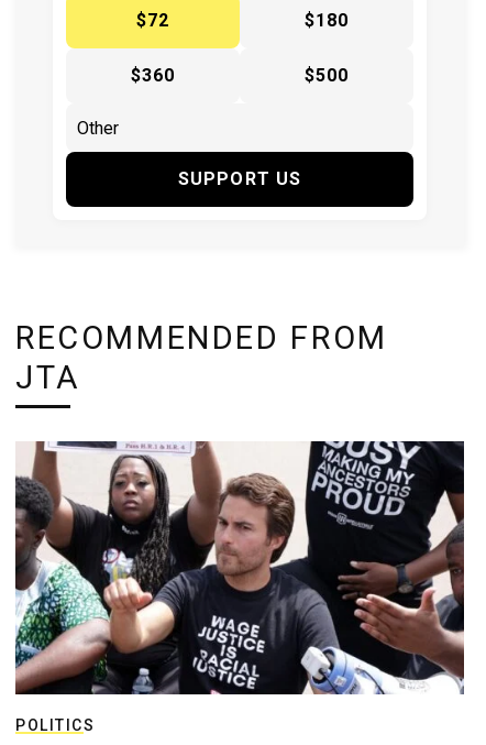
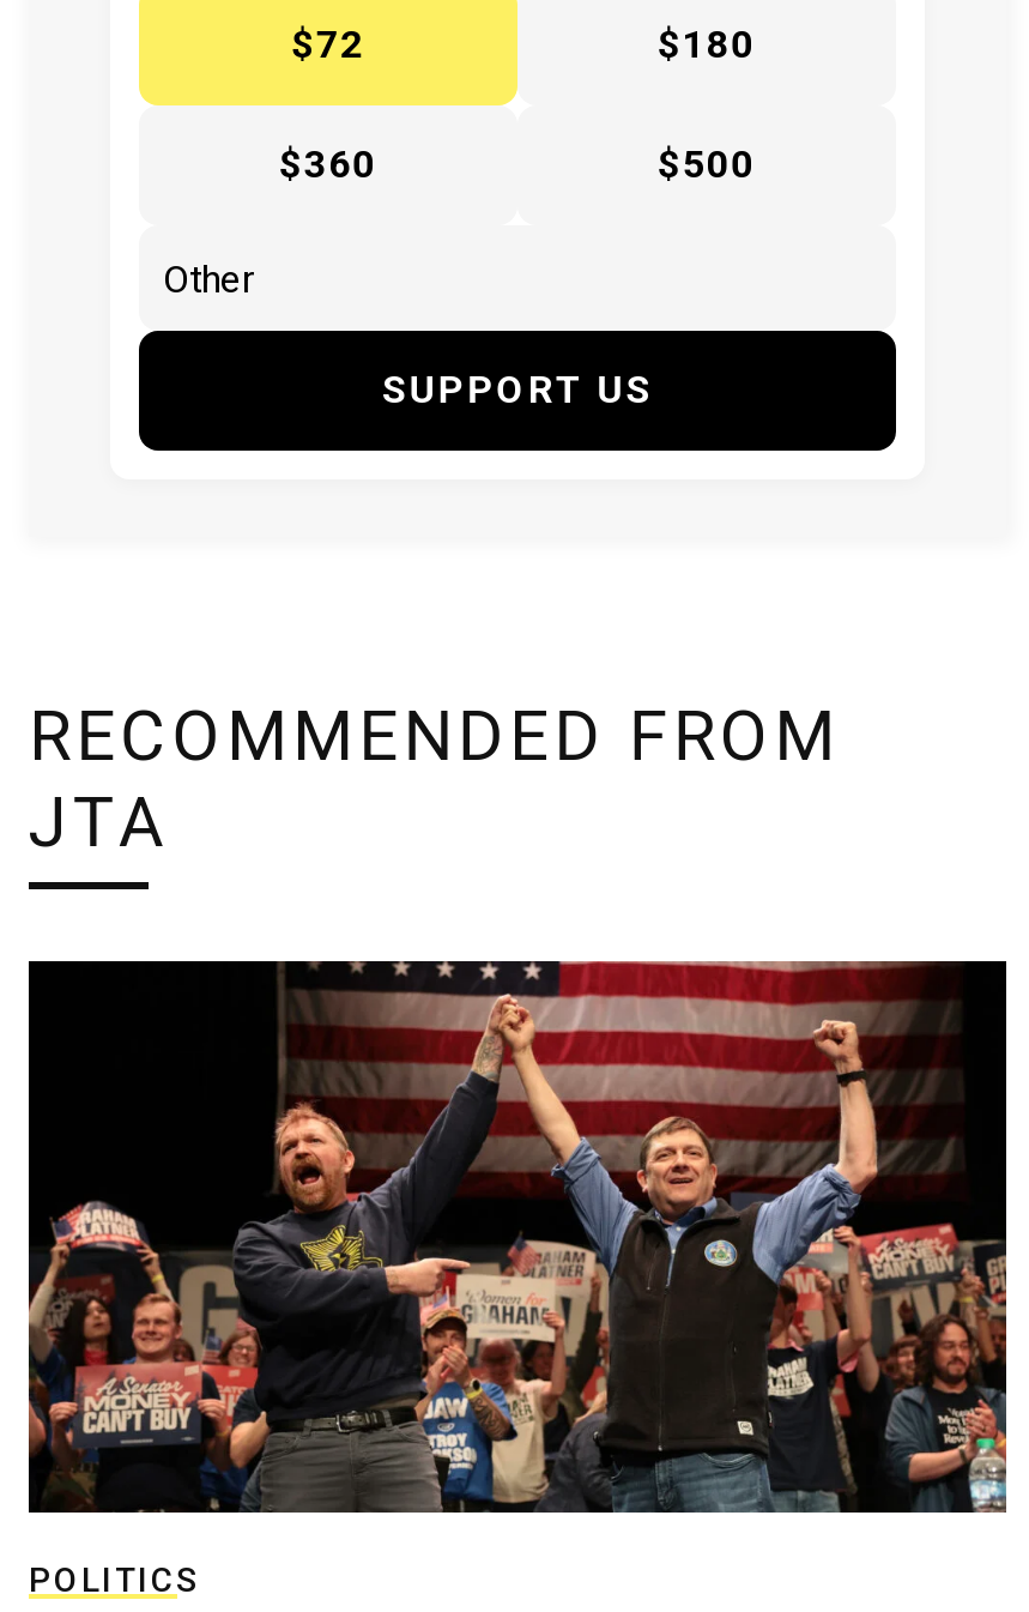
- [image]
+ [image]
